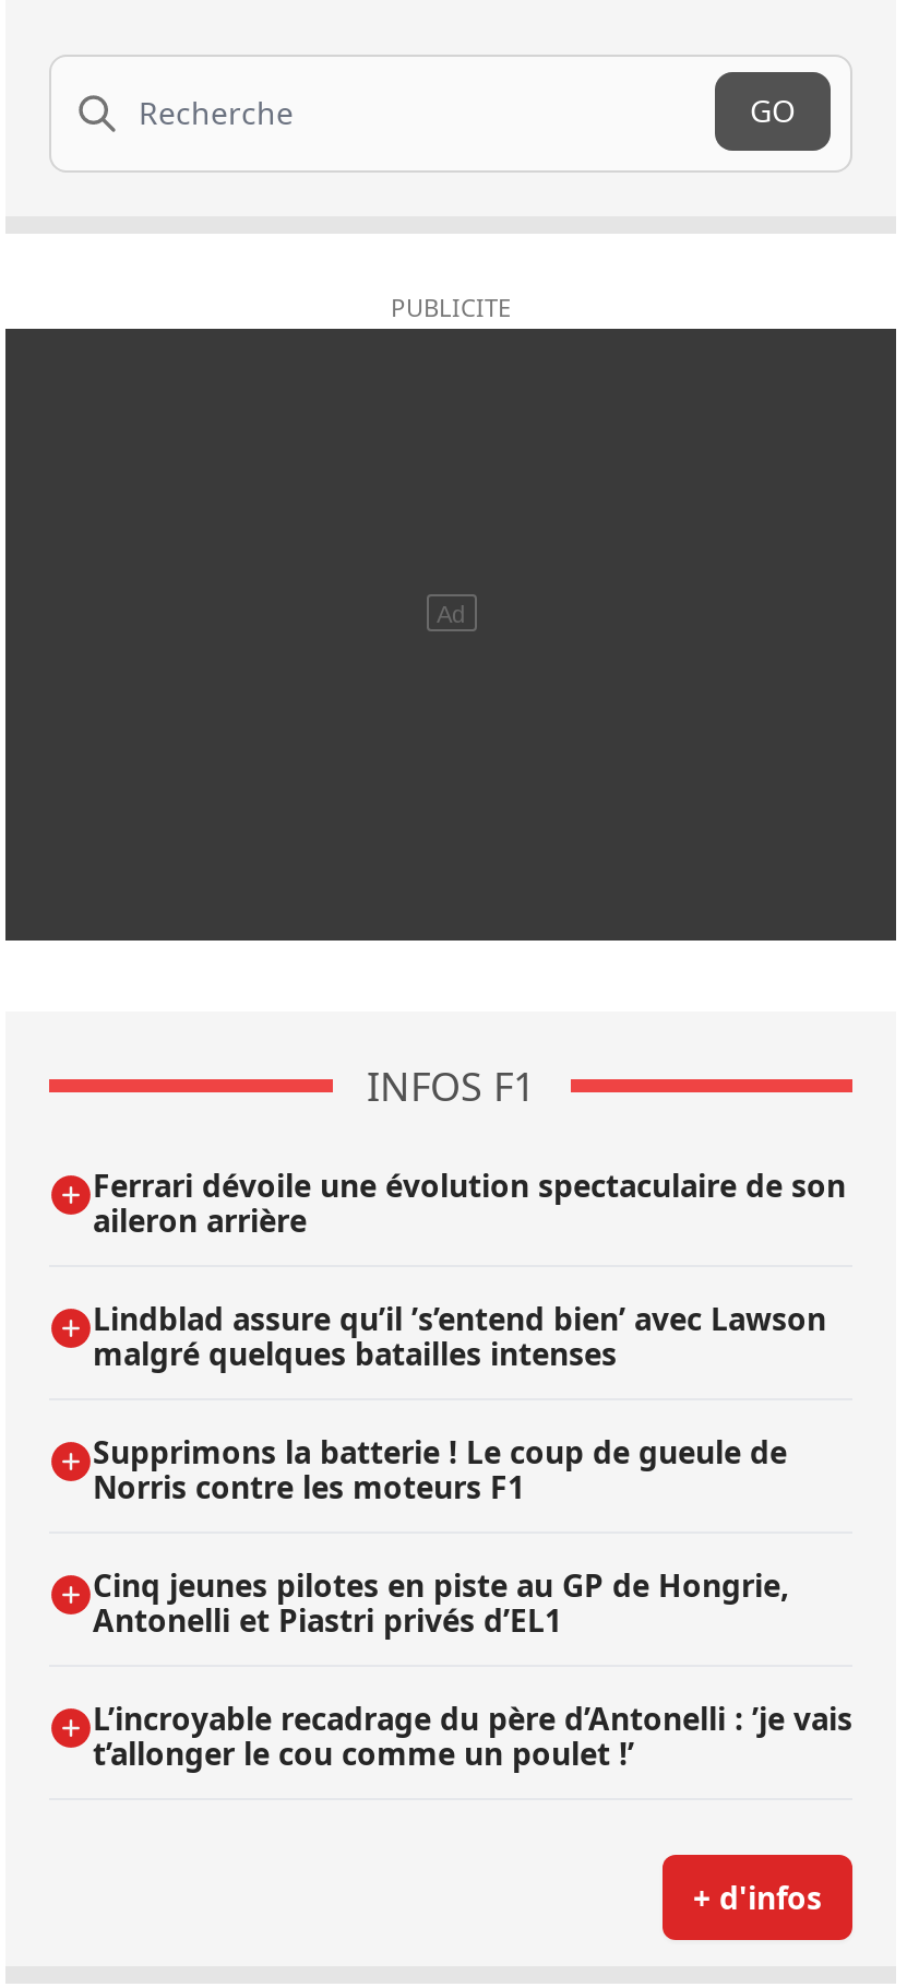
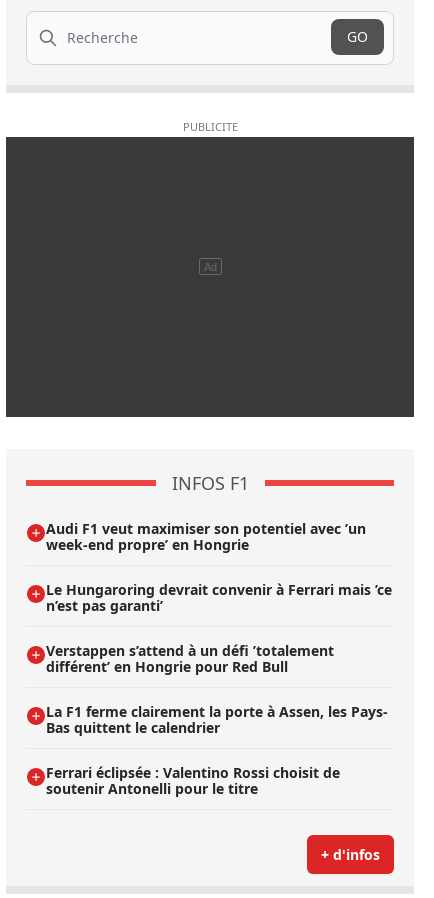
- Ferrari dévoile une évolution spectaculaire de son
- aileron arrière
+ Audi F1 veut maximiser son potentiel avec ’un
+ week-end propre’ en Hongrie

- Lindblad assure qu’il ’s’entend bien’ avec Lawson
- malgré quelques batailles intenses
+ Le Hungaroring devrait convenir à Ferrari mais ’ce
+ n’est pas garanti’

- Supprimons la batterie ! Le coup de gueule de
- Norris contre les moteurs F1
+ Verstappen s’attend à un défi ’totalement
+ différent’ en Hongrie pour Red Bull

- Cinq jeunes pilotes en piste au GP de Hongrie,
- Antonelli et Piastri privés d’EL1
+ La F1 ferme clairement la porte à Assen, les Pays-
+ Bas quittent le calendrier

- L’incroyable recadrage du père d’Antonelli : ’je vais
- t’allonger le cou comme un poulet !’
+ Ferrari éclipsée : Valentino Rossi choisit de
+ soutenir Antonelli pour le titre
